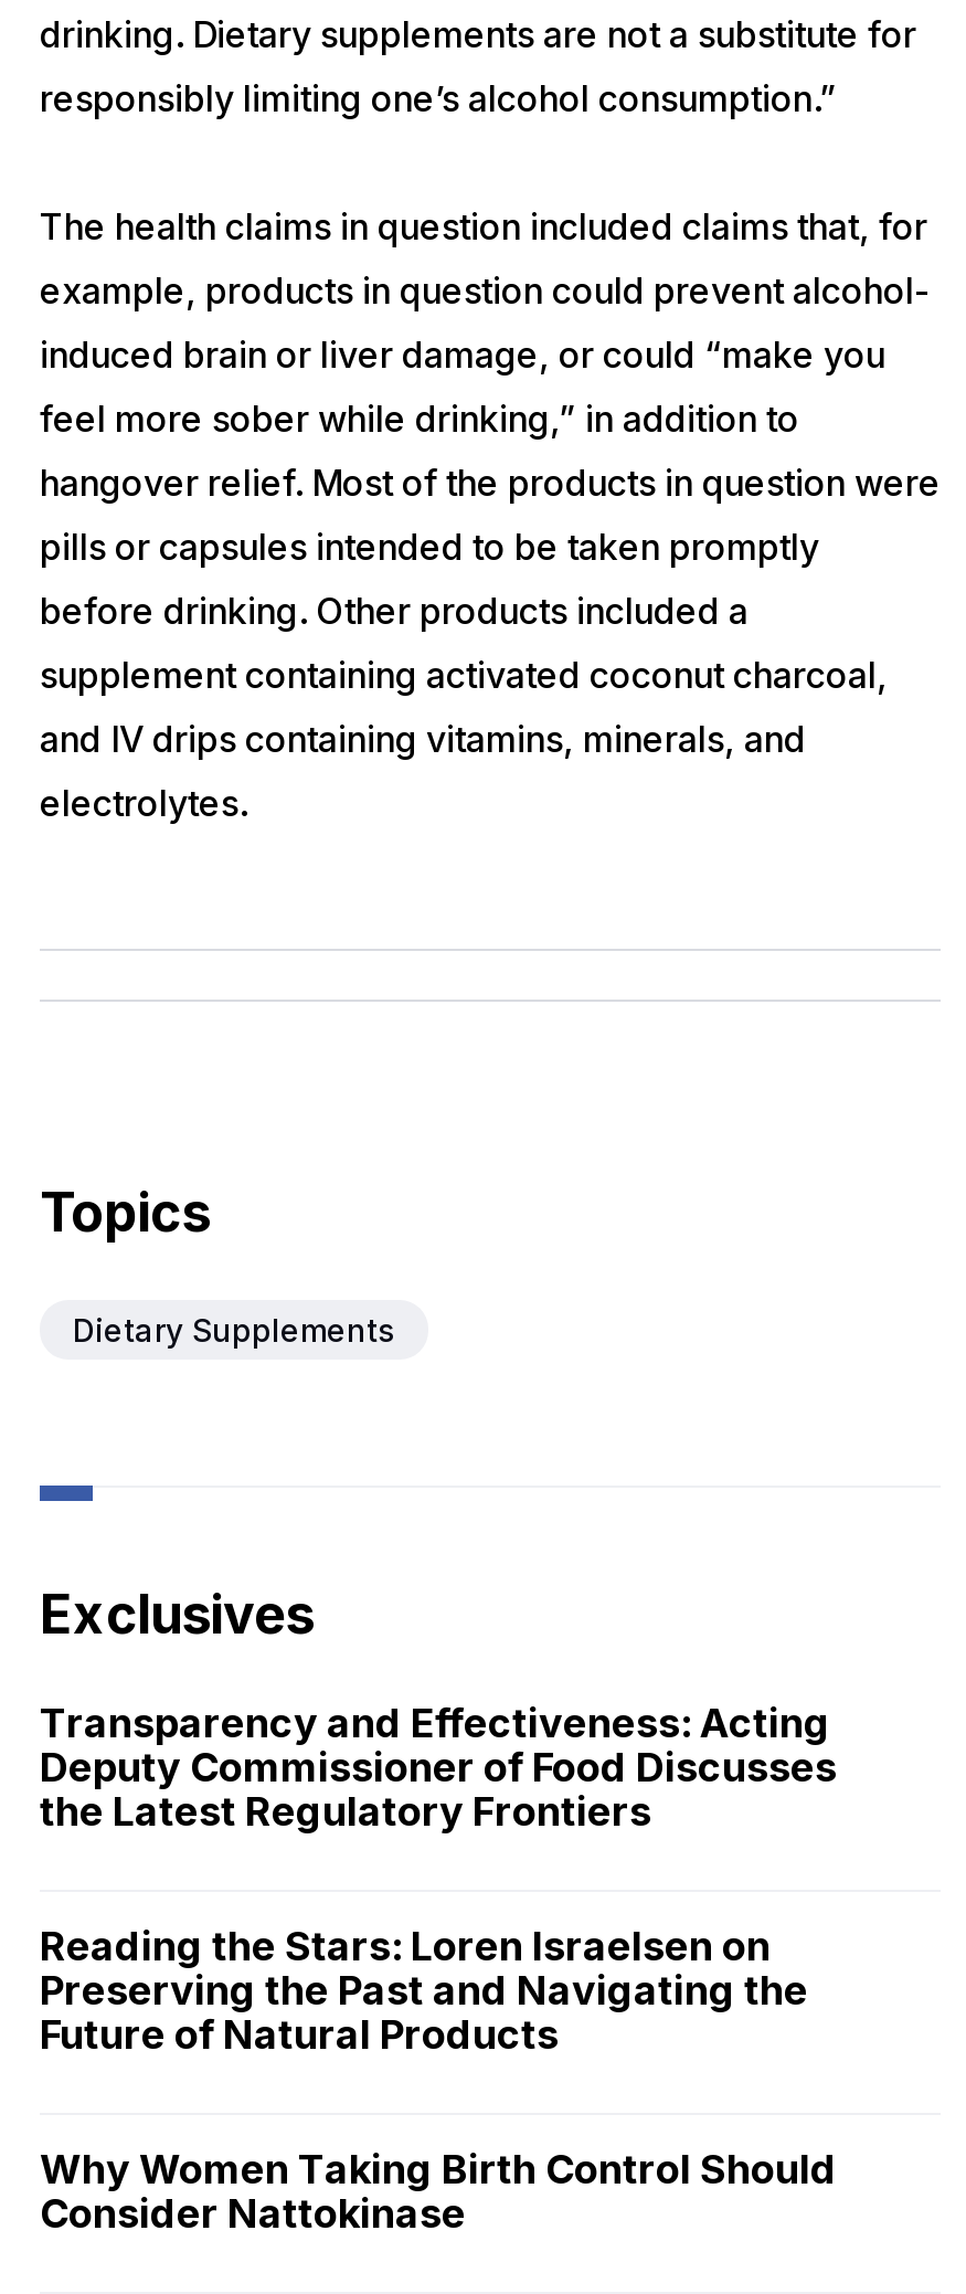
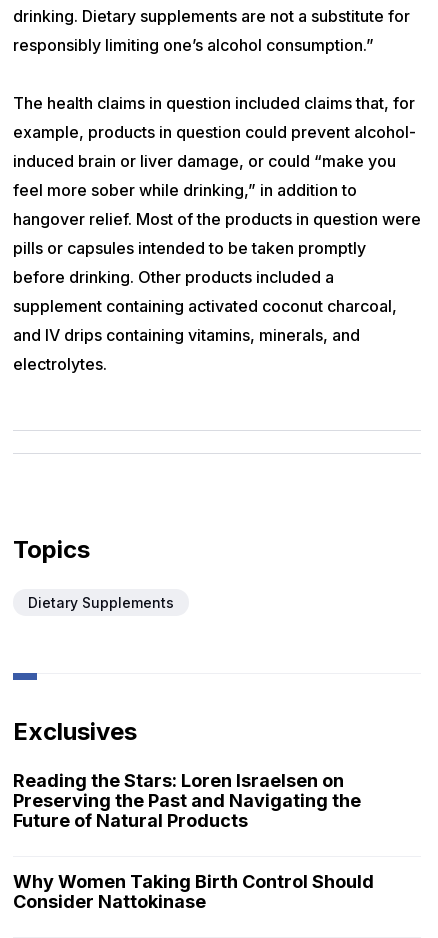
- Transparency and Effectiveness: Acting
- Deputy Commissioner of Food Discusses
- the Latest Regulatory Frontiers
